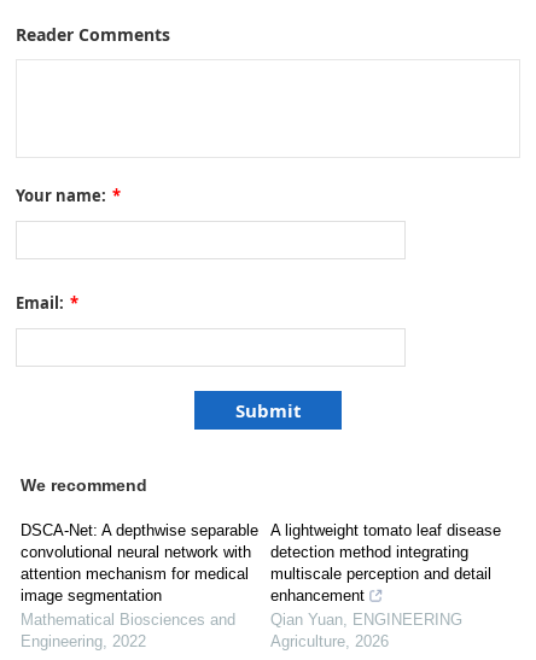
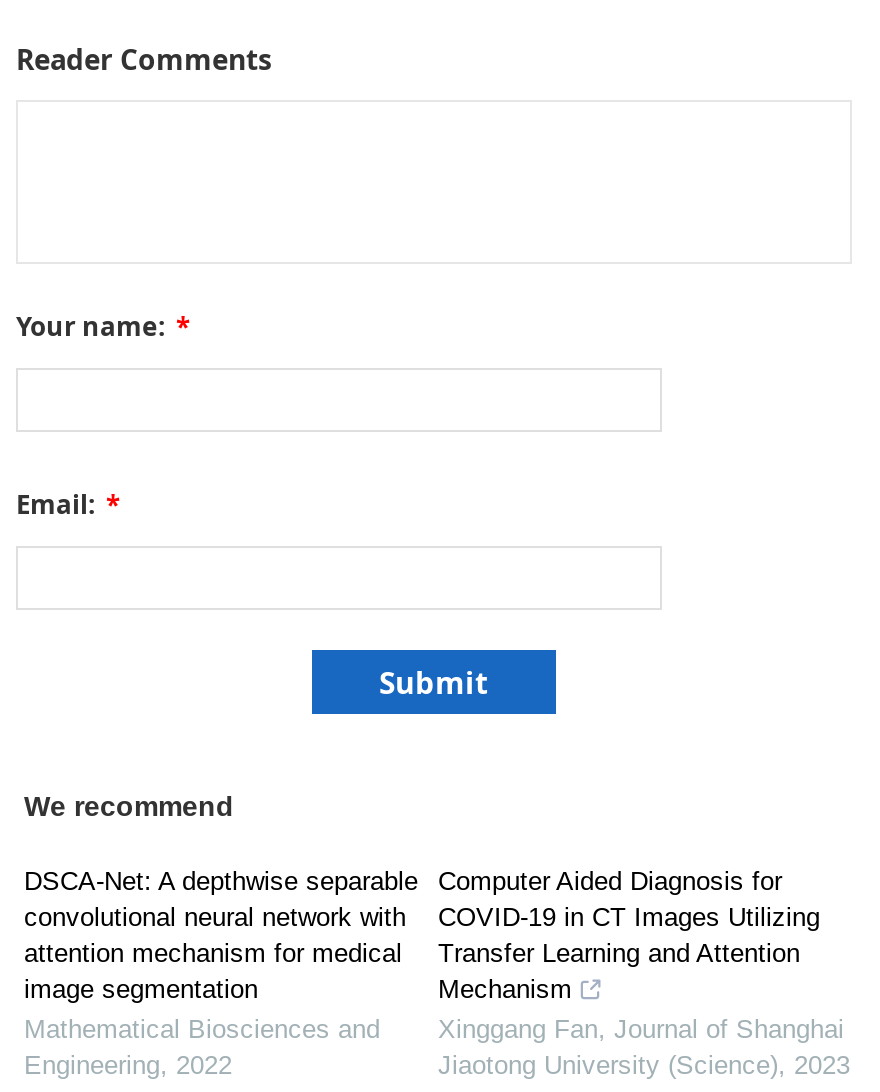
- A lightweight tomato leaf disease
- detection method integrating
- multiscale perception and detail
- enhancement
- Qian Yuan, ENGINEERING
- Agriculture, 2026
+ Computer Aided Diagnosis for
+ COVID-19 in CT Images Utilizing
+ Transfer Learning and Attention
+ Mechanism
+ Xinggang Fan, Journal of Shanghai
+ Jiaotong University (Science), 2023
